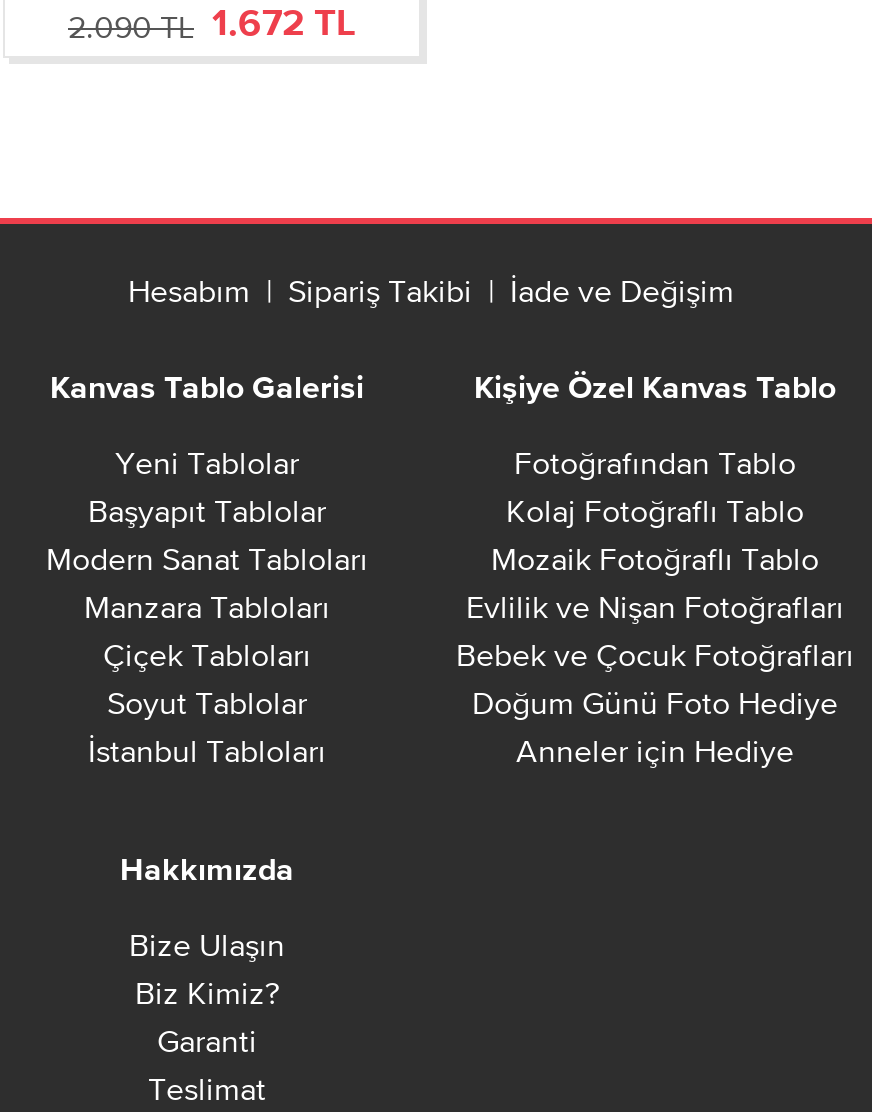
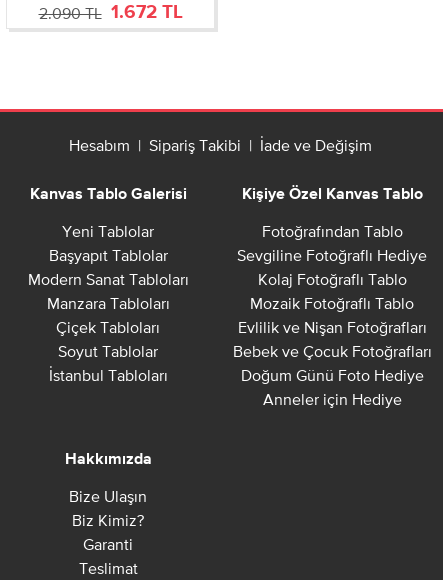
+ Sevgiline Fotoğraflı Hediye
